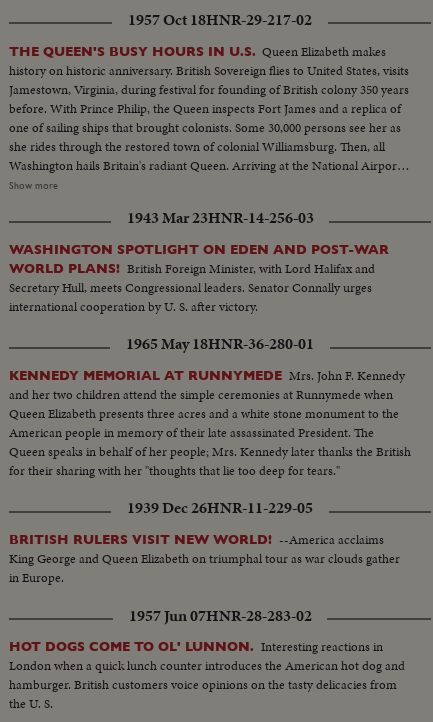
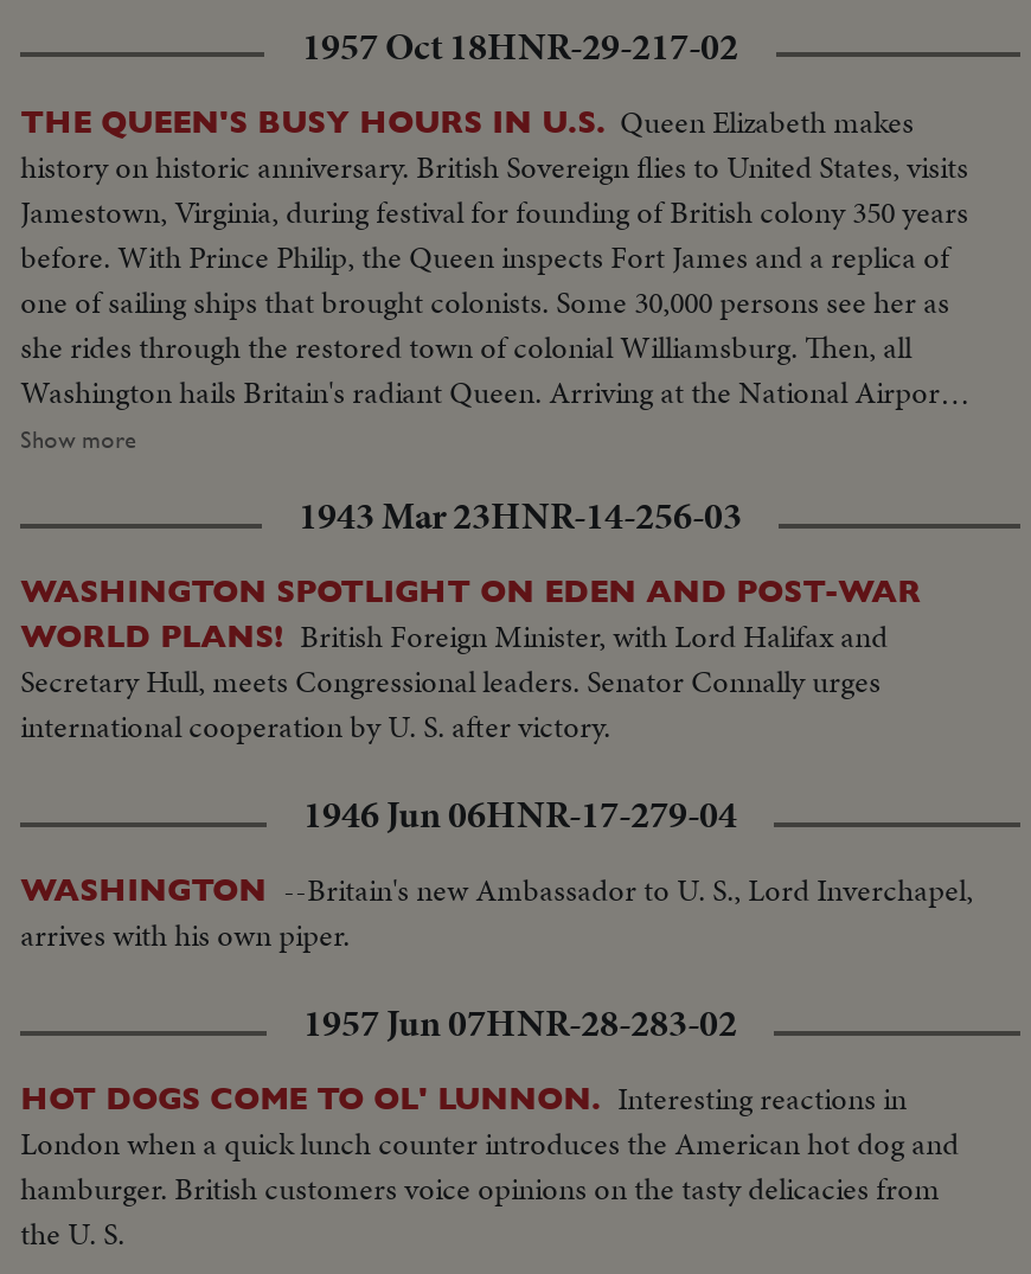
- 1965 May 18HNR-36-280-01
- KENNEDY MEMORIAL AT RUNNYMEDE Mrs. John F. Kennedy
- and her two children attend the simple ceremonies at Runnymede when
- Queen Elizabeth presents three acres and a white stone monument to the
- American people in memory of their late assassinated President. The
- Queen speaks in behalf of her people; Mrs. Kennedy later thanks the British
- for their sharing with her "thoughts that lie too deep for tears."
- 1939 Dec 26HNR-11-229-05
- BRITISH RULERS VISIT NEW WORLD! --America acclaims
- King George and Queen Elizabeth on triumphal tour as war clouds gather
- in Europe.
+ 1946 Jun 06HNR-17-279-04
+ WASHINGTON --Britain's new Ambassador to U. S., Lord Inverchapel,
+ arrives with his own piper.
